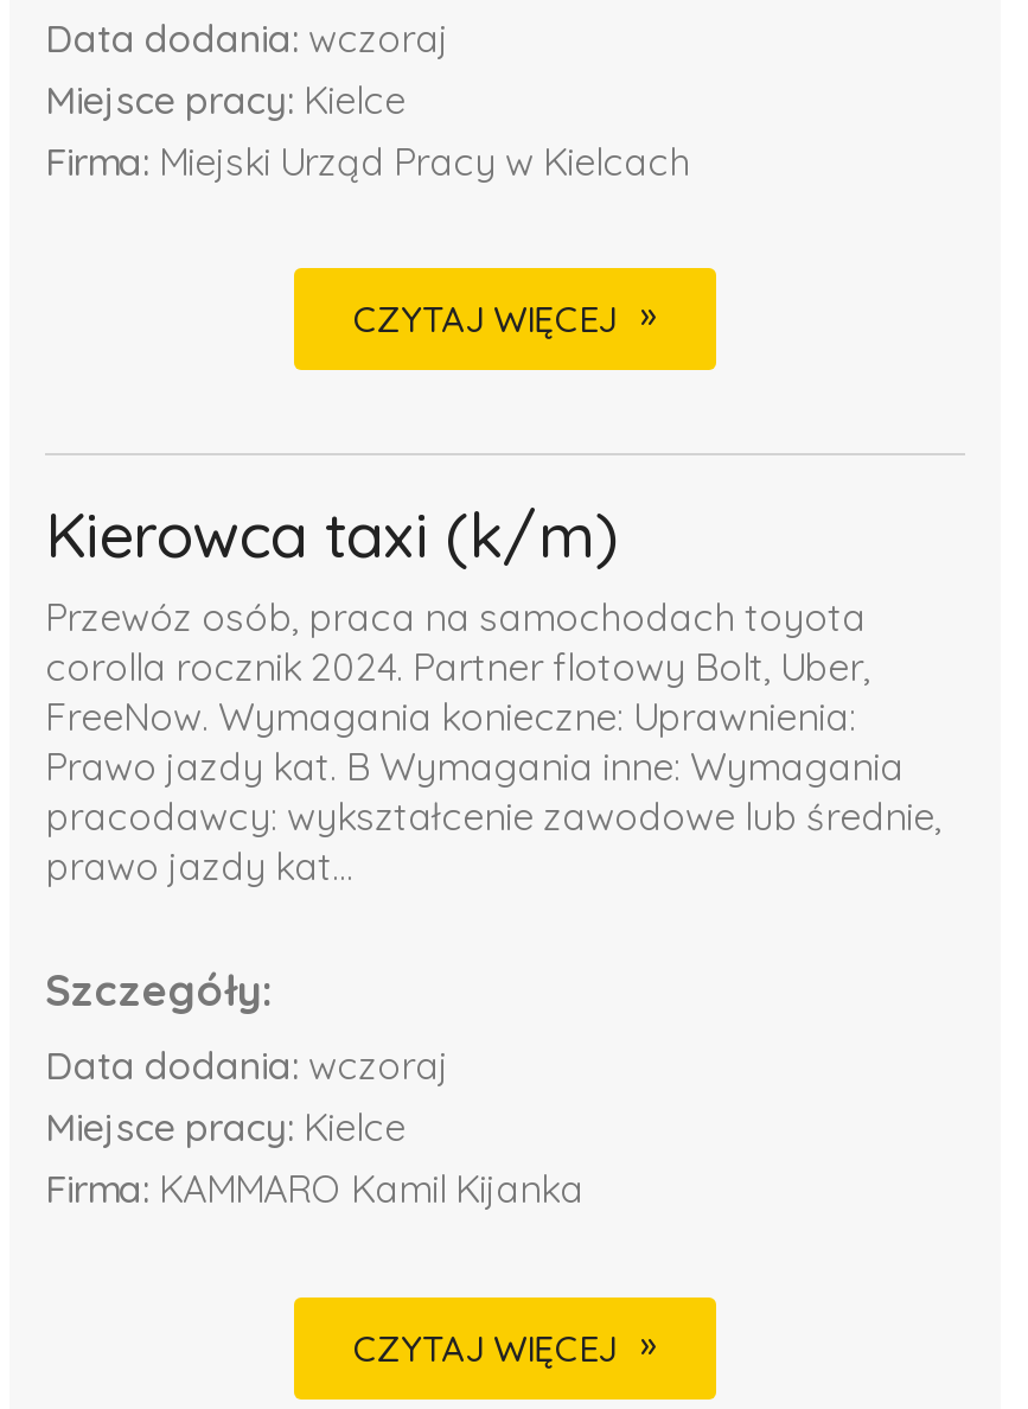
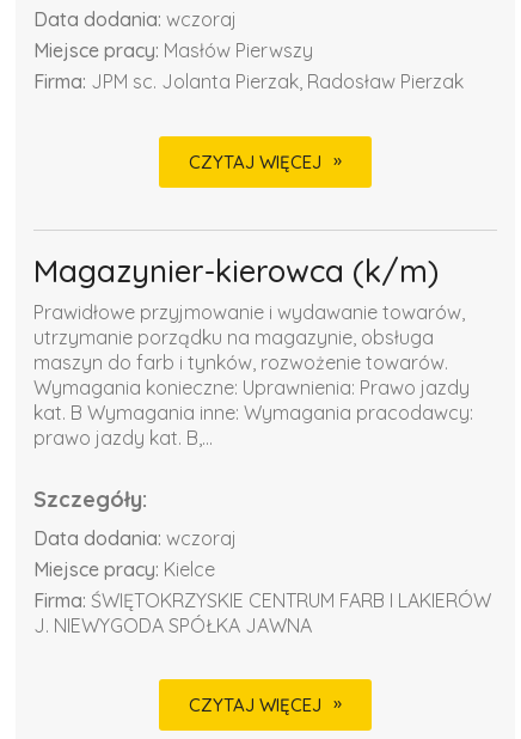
- Miejsce pracy: Kielce
- Firma: Miejski Urząd Pracy w Kielcach
+ Miejsce pracy: Masłów Pierwszy
+ Firma: JPM sc. Jolanta Pierzak, Radosław Pierzak

- Kierowca taxi (k/m)
- Przewóz osób, praca na samochodach toyota
- corolla rocznik 2024. Partner flotowy Bolt, Uber,
- FreeNow. Wymagania konieczne: Uprawnienia:
- Prawo jazdy kat. B Wymagania inne: Wymagania
- pracodawcy: wykształcenie zawodowe lub średnie,
- prawo jazdy kat...
+ Magazynier-kierowca (k/m)
+ Prawidłowe przyjmowanie i wydawanie towarów,
+ utrzymanie porządku na magazynie, obsługa
+ maszyn do farb i tynków, rozwożenie towarów.
+ Wymagania konieczne: Uprawnienia: Prawo jazdy
+ kat. B Wymagania inne: Wymagania pracodawcy:
+ prawo jazdy kat. B,...

- Firma: KAMMARO Kamil Kijanka
+ Firma: ŚWIĘTOKRZYSKIE CENTRUM FARB I LAKIERÓW
+ J. NIEWYGODA SPÓŁKA JAWNA
